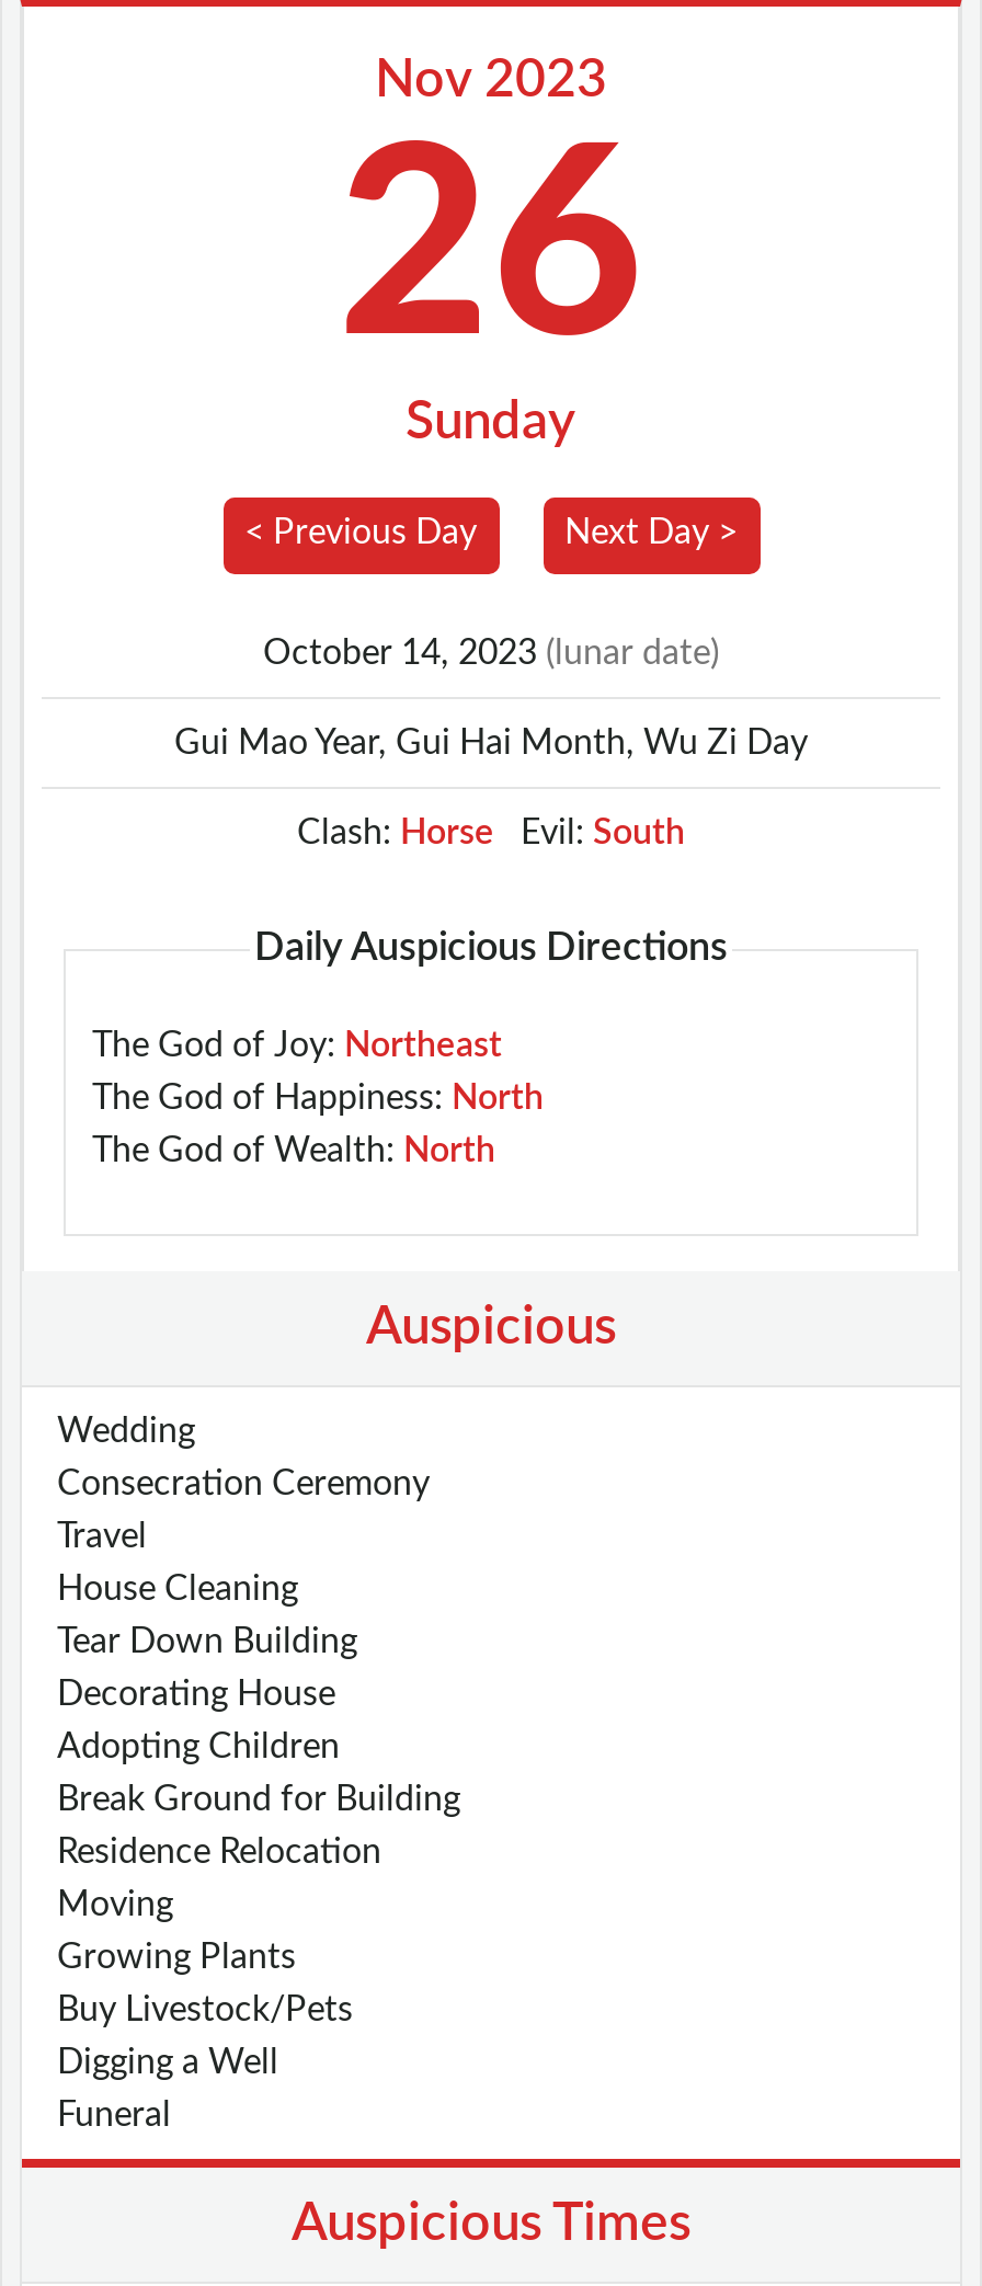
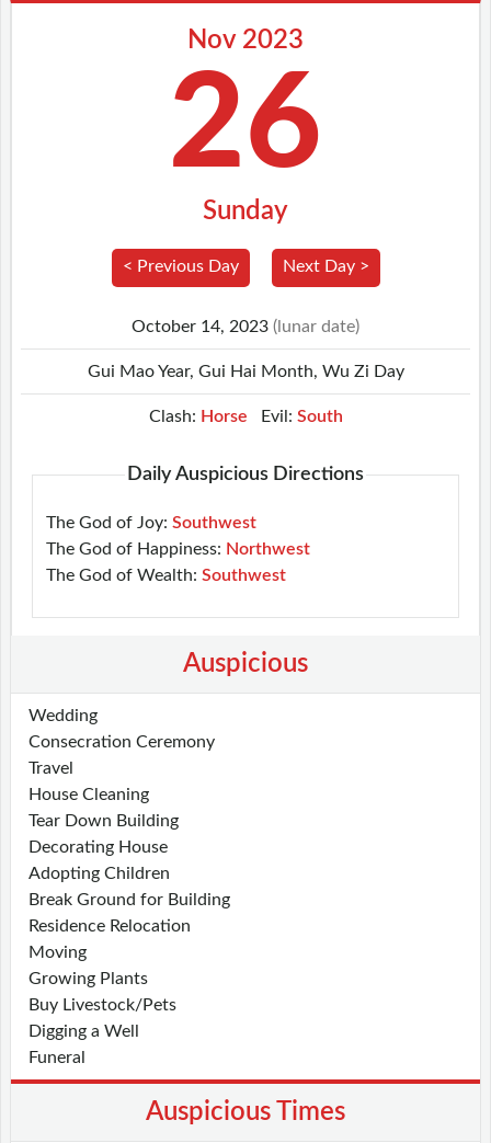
- The God of Joy: Northeast
+ The God of Joy: Southwest

- The God of Happiness: North
+ The God of Happiness: Northwest

- The God of Wealth: North
+ The God of Wealth: Southwest
